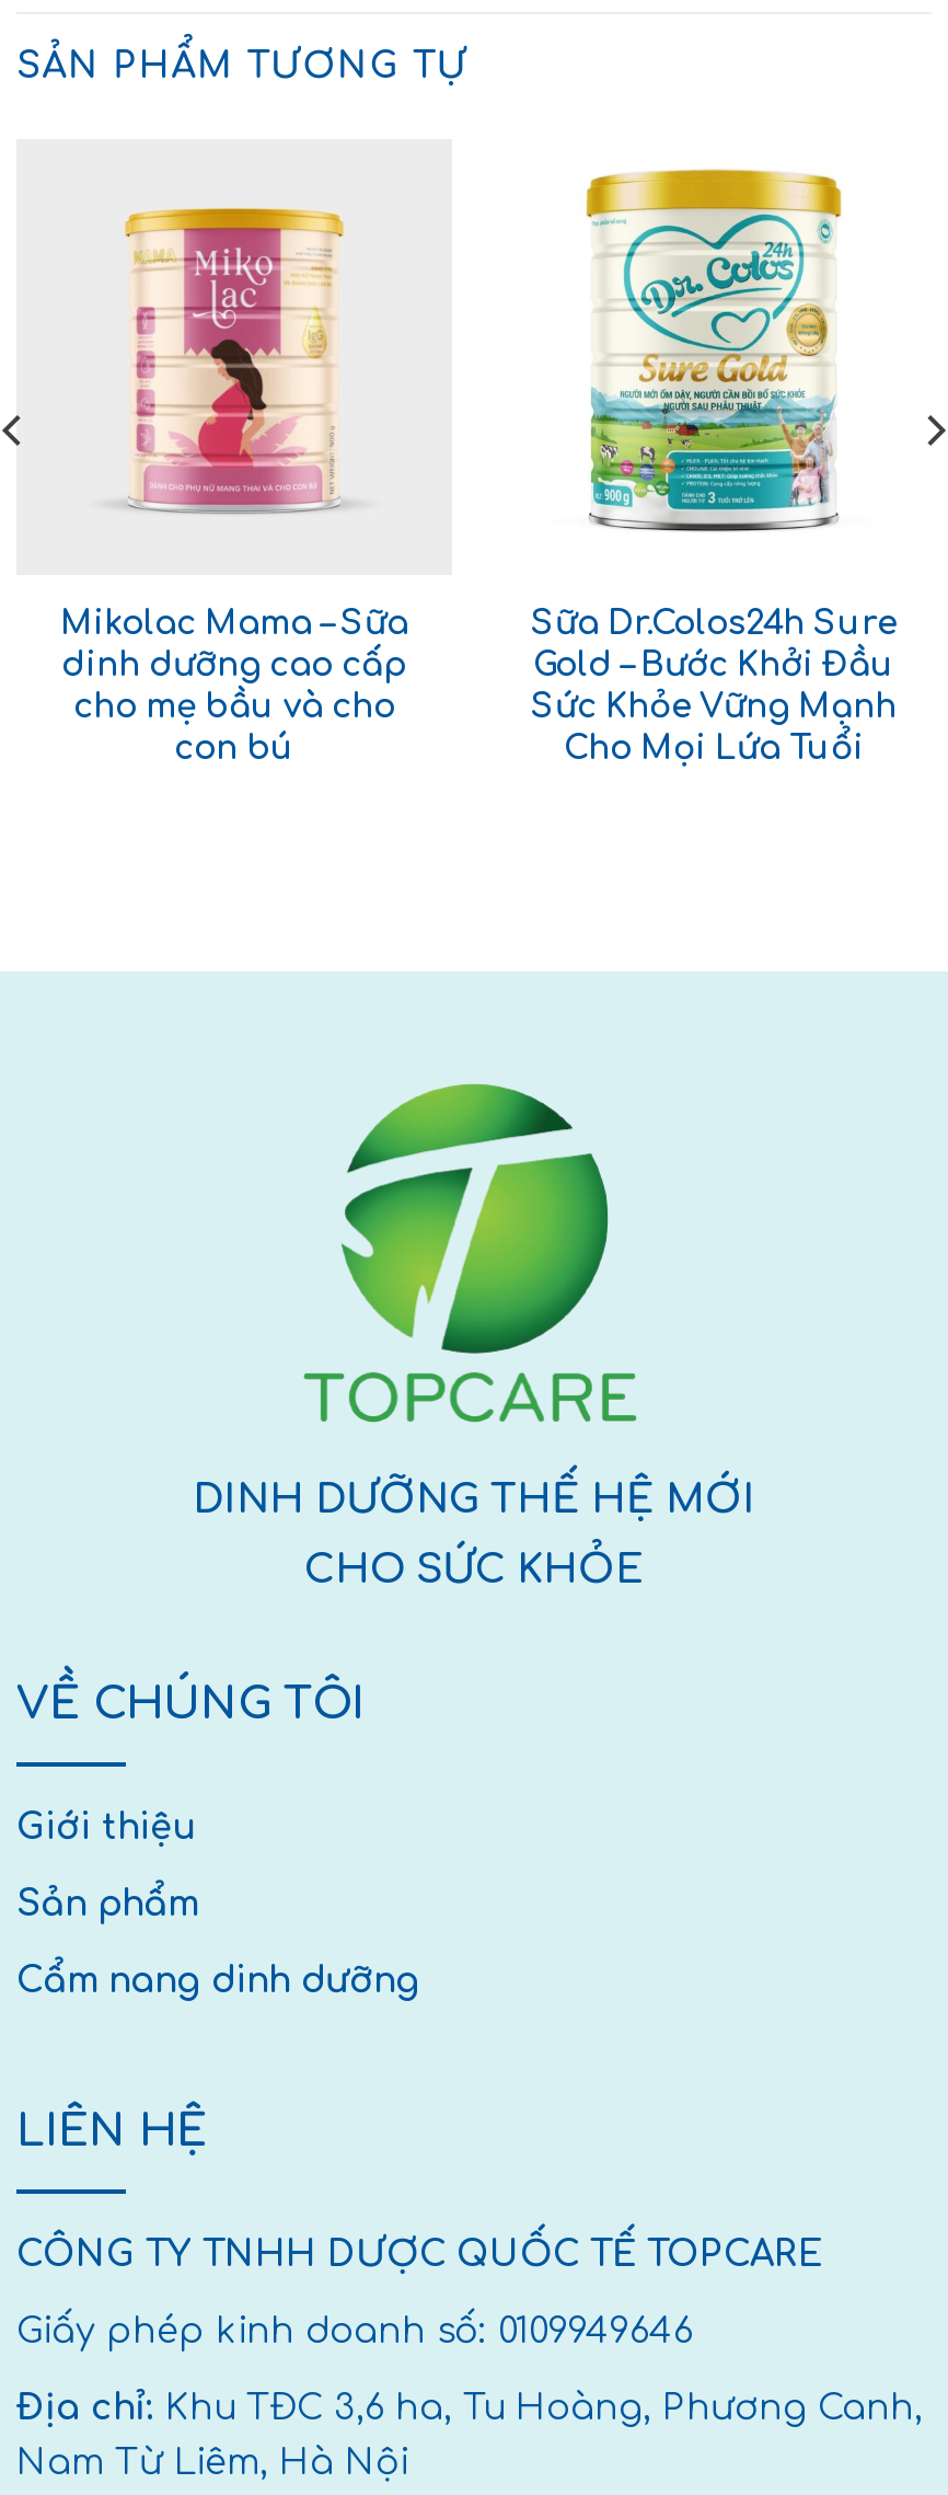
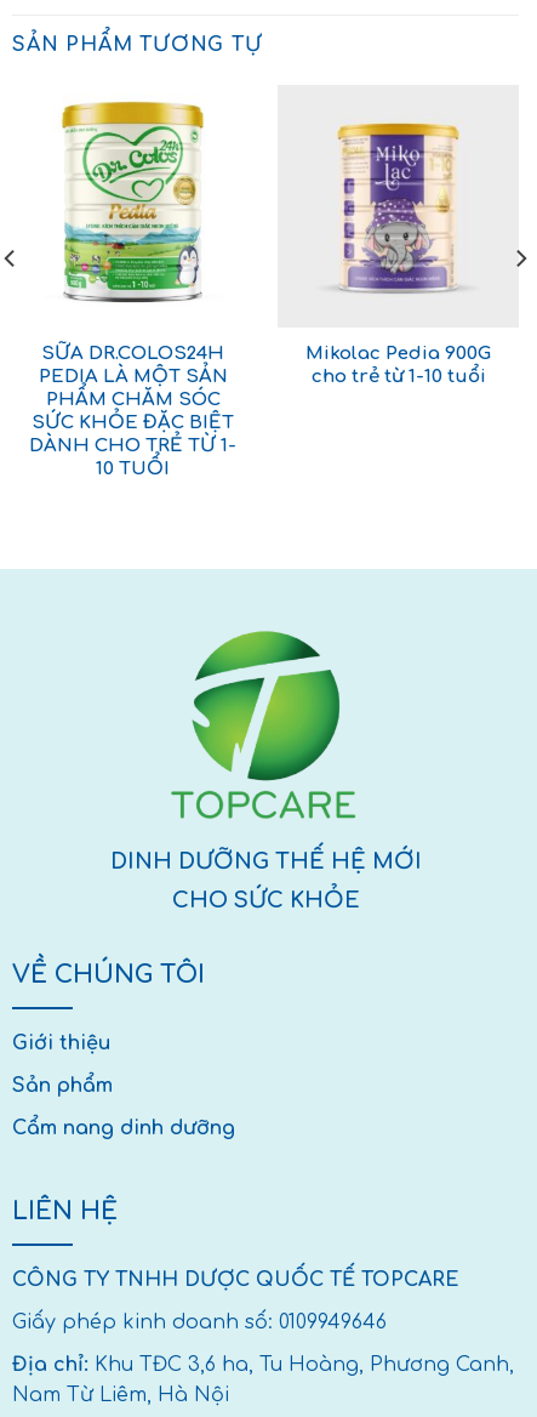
- [image]
- Mikolac Mama – Sữa
- dinh dưỡng cao cấp
- cho mẹ bầu và cho
- con bú
+ [image]
+ SỮA DR.COLOS24H
+ PEDIA LÀ MỘT SẢN
+ PHẨM CHĂM SÓC
+ SỨC KHỎE ĐẶC BIỆT
+ DÀNH CHO TRẺ TỪ 1-
+ 10 TUỔI

- [image]
- Sữa Dr.Colos24h Sure
- Gold – Bước Khởi Đầu
- Sức Khỏe Vững Mạnh
- Cho Mọi Lứa Tuổi
+ [image]
+ Mikolac Pedia 900G
+ cho trẻ từ 1-10 tuổi
